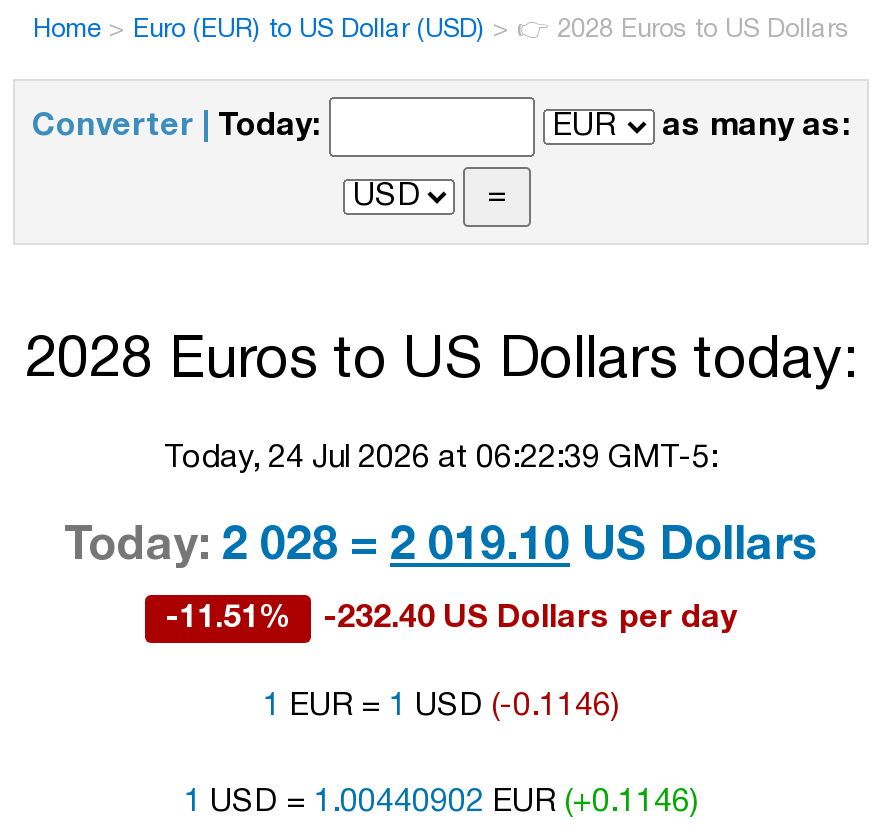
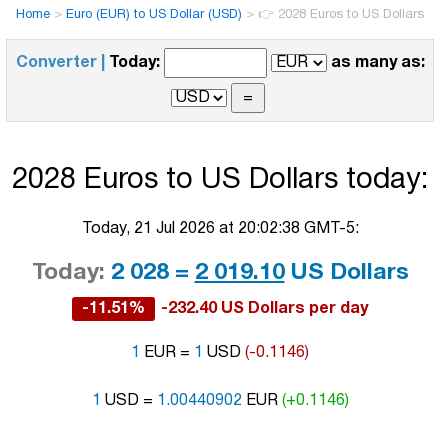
- Today, 24 Jul 2026 at 06:22:39 GMT-5:
+ Today, 21 Jul 2026 at 20:02:38 GMT-5:
